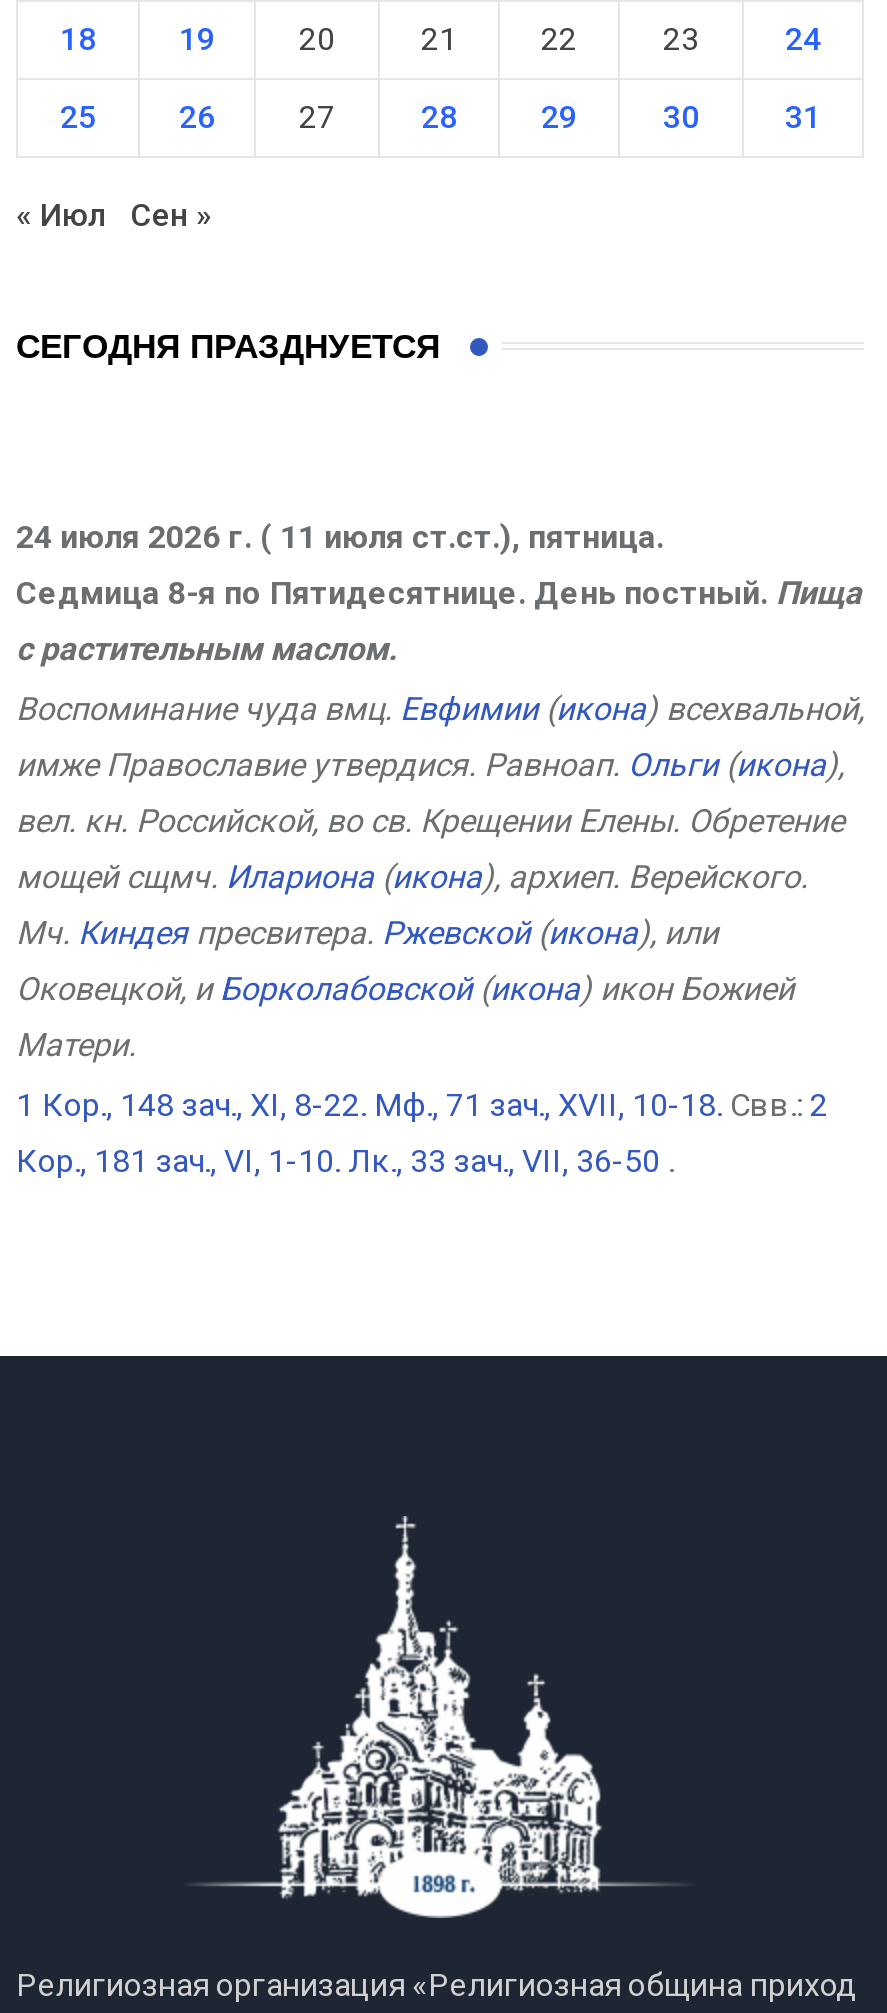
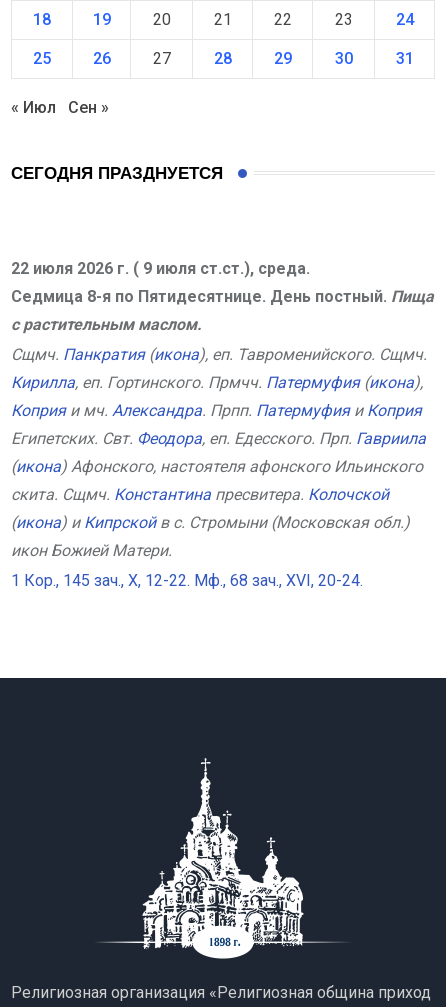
- 24 июля 2026 г. ( 11 июля ст.ст.), пятница.
+ 22 июля 2026 г. ( 9 июля ст.ст.), среда.

- Воспоминание чуда вмц. Евфимии (икона) всехвальной,
+ Сщмч. Панкратия (икона), еп. Тавроменийского. Сщмч.

- имже Православие утвердися. Равноап. Ольги (икона),
+ Кирилла, еп. Гортинского. Прмчч. Патермуфия (икона),

- вел. кн. Российской, во св. Крещении Елены. Обретение
+ Коприя и мч. Александра. Прпп. Патермуфия и Коприя

- мощей сщмч. Илариона (икона), архиеп. Верейского.
+ Египетских. Свт. Феодора, еп. Едесского. Прп. Гавриила

- Мч. Киндея пресвитера. Ржевской (икона), или
+ (икона) Афонского, настоятеля афонского Ильинского

- Оковецкой, и Борколабовской (икона) икон Божией
+ скита. Сщмч. Константина пресвитера. Колочской

- Матери.
+ (икона) и Кипрской в с. Стромыни (Московская обл.)

- 1 Кор., 148 зач., XI, 8-22. Мф., 71 зач., XVII, 10-18. Свв.: 2
+ икон Божией Матери.

- Кор., 181 зач., VI, 1-10. Лк., 33 зач., VII, 36-50 .
+ 1 Кор., 145 зач., X, 12-22. Мф., 68 зач., XVI, 20-24.
